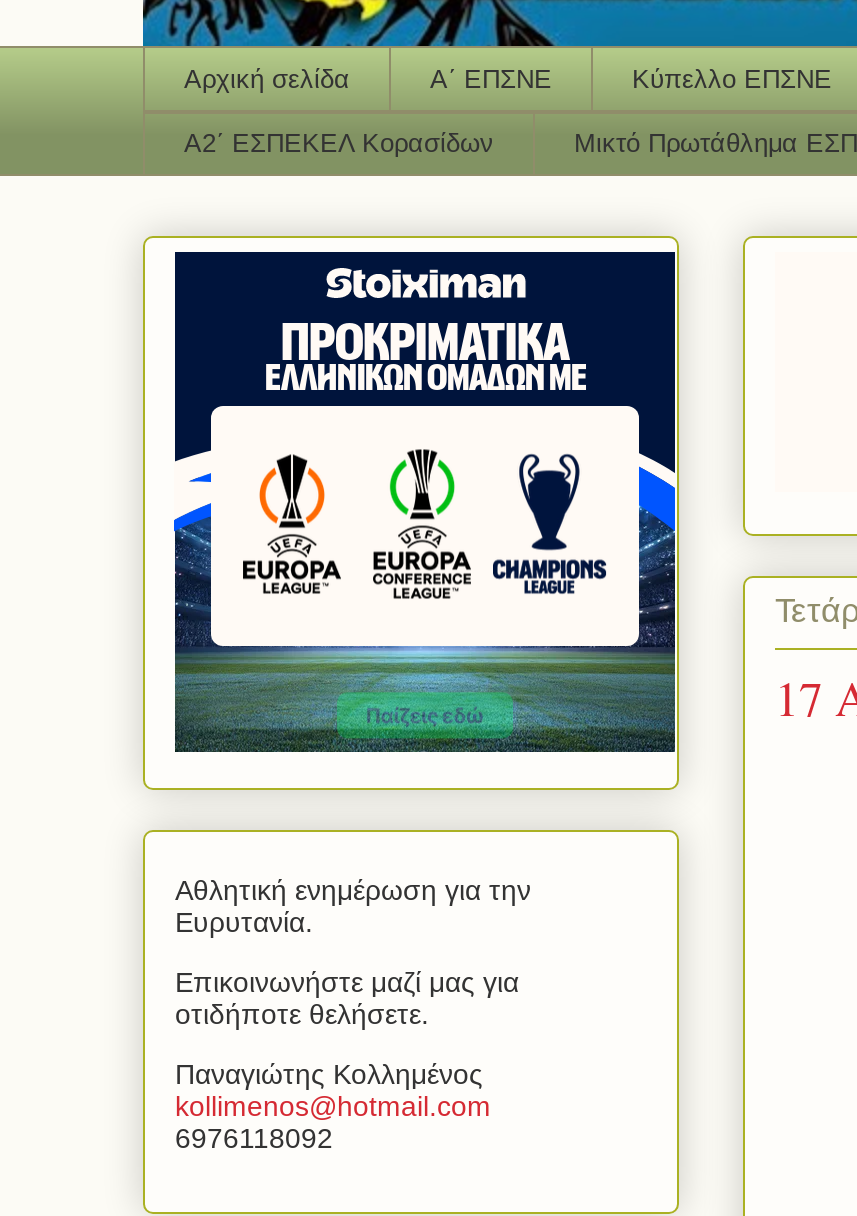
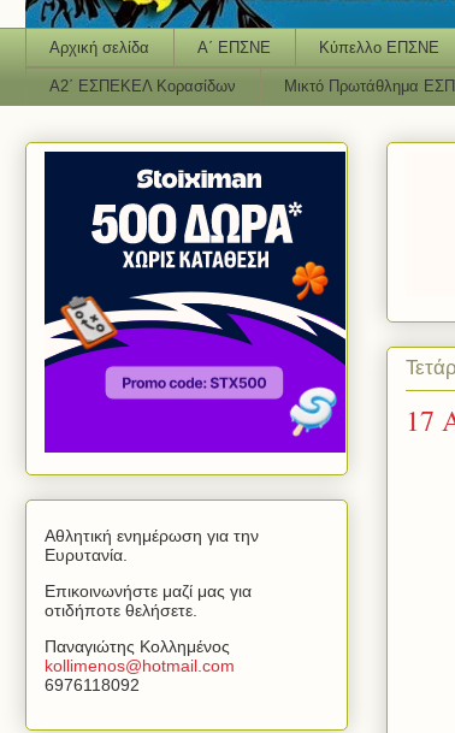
- [image]
+ [image]
